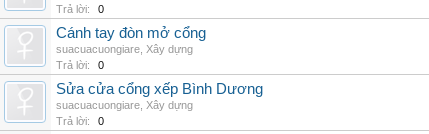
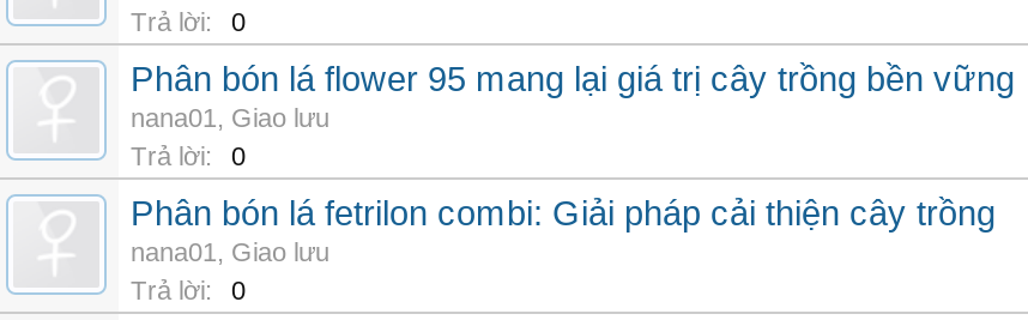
- Cánh tay đòn mở cổng
- suacuacuongiare, Xây dựng
+ Phân bón lá flower 95 mang lại giá trị cây trồng bền vững
+ nana01, Giao lưu

- Sửa cửa cổng xếp Bình Dương
- suacuacuongiare, Xây dựng
+ Phân bón lá fetrilon combi: Giải pháp cải thiện cây trồng
+ nana01, Giao lưu
